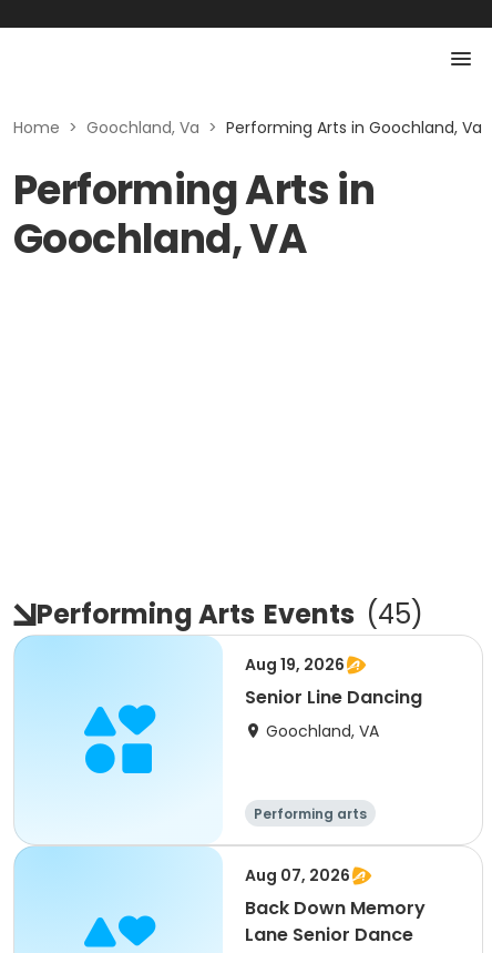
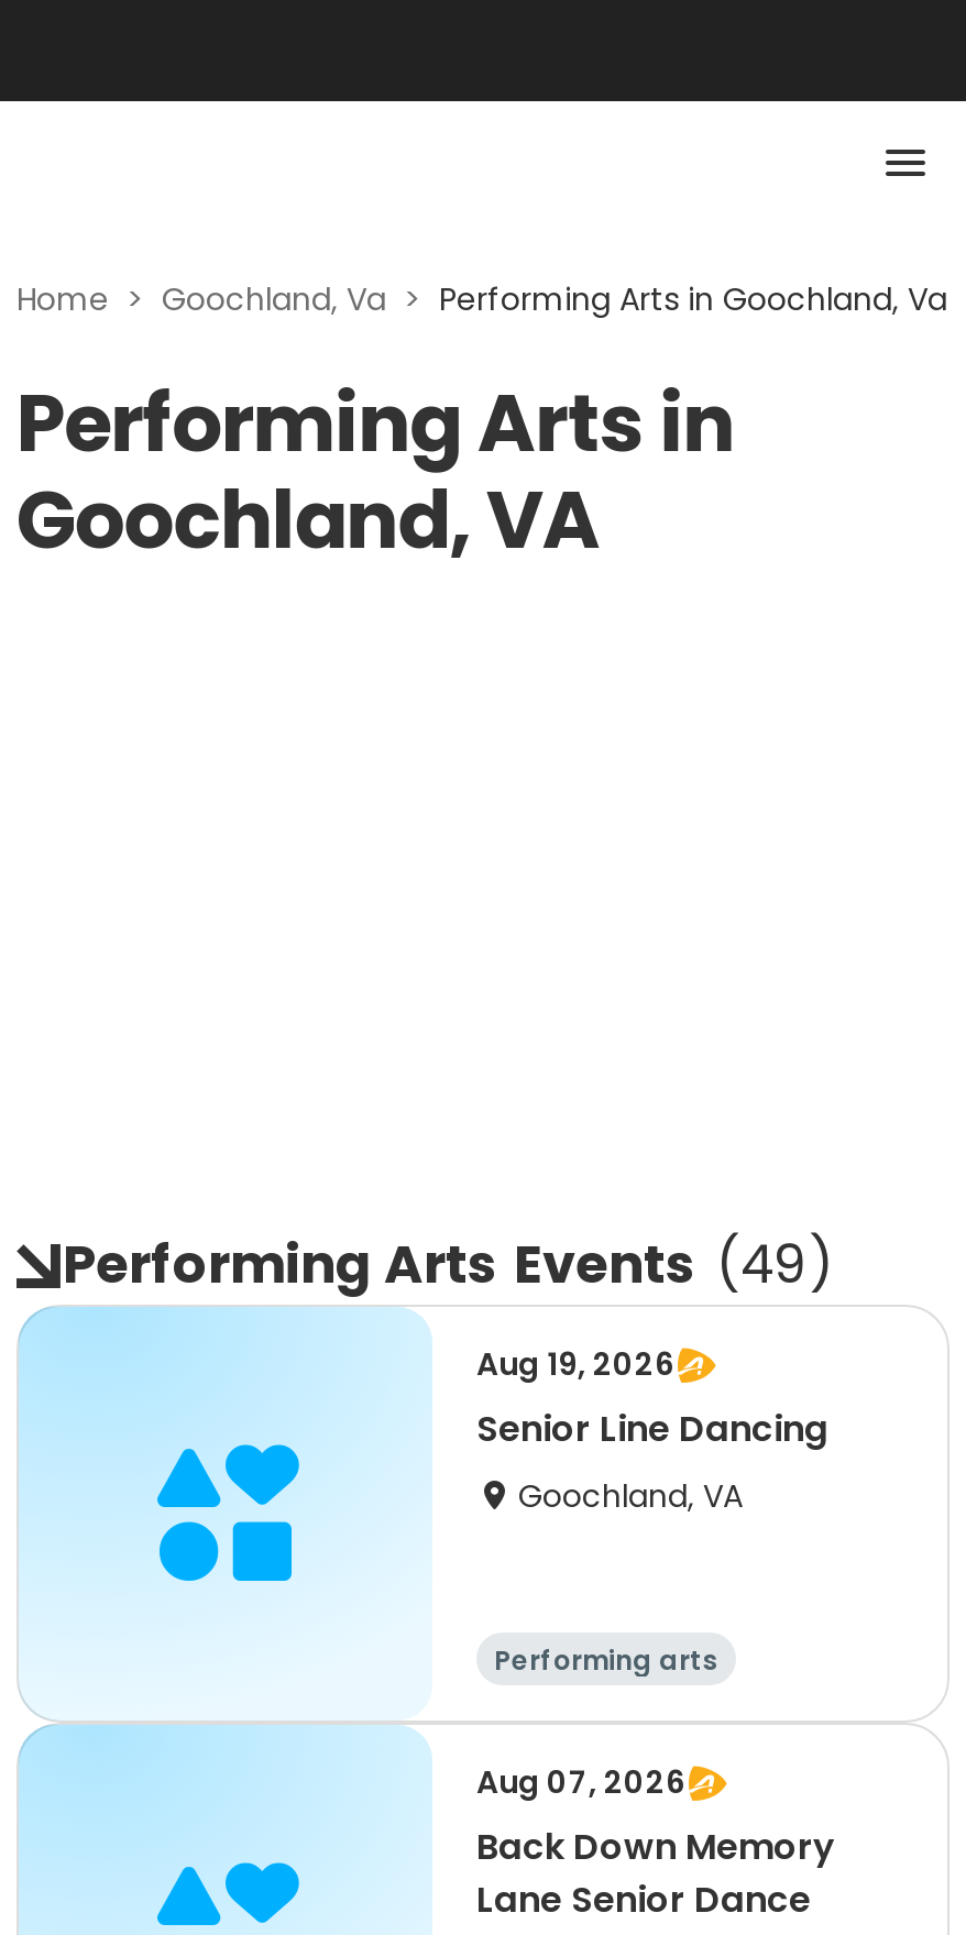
- Performing Arts Events (45)
+ Performing Arts Events (49)
